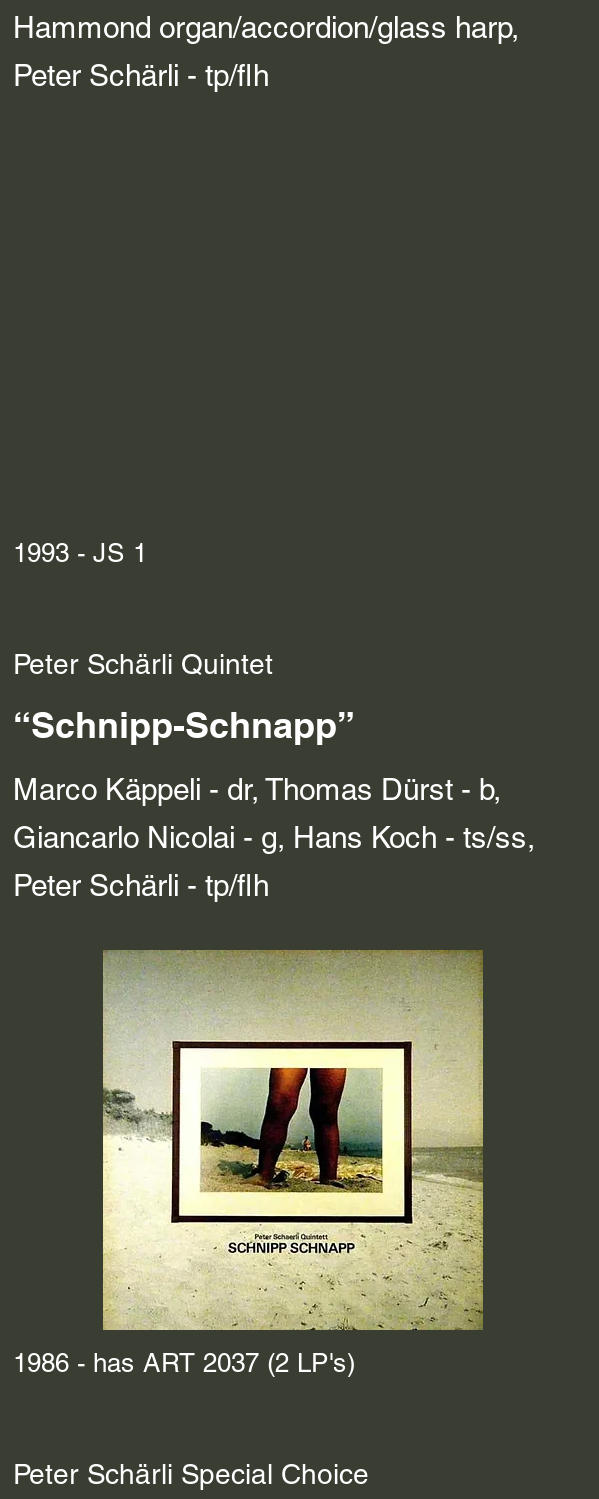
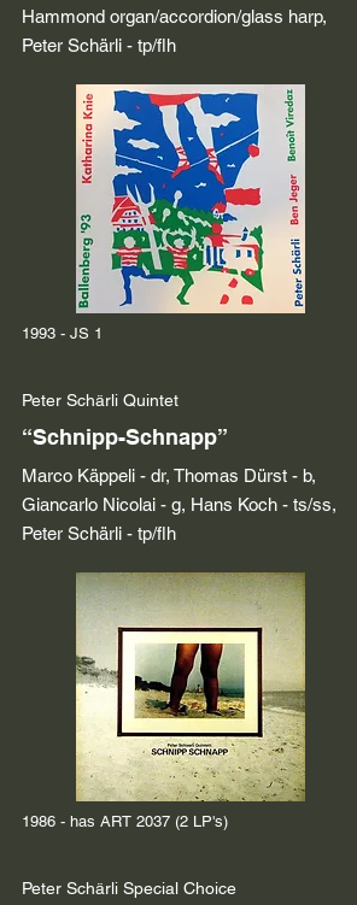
+ [image]
